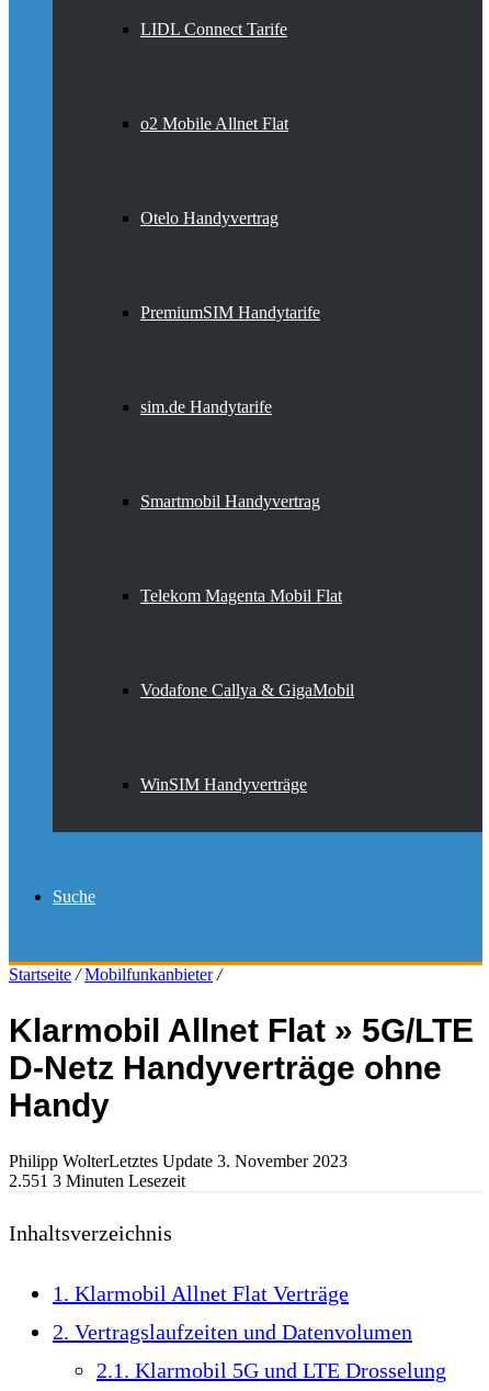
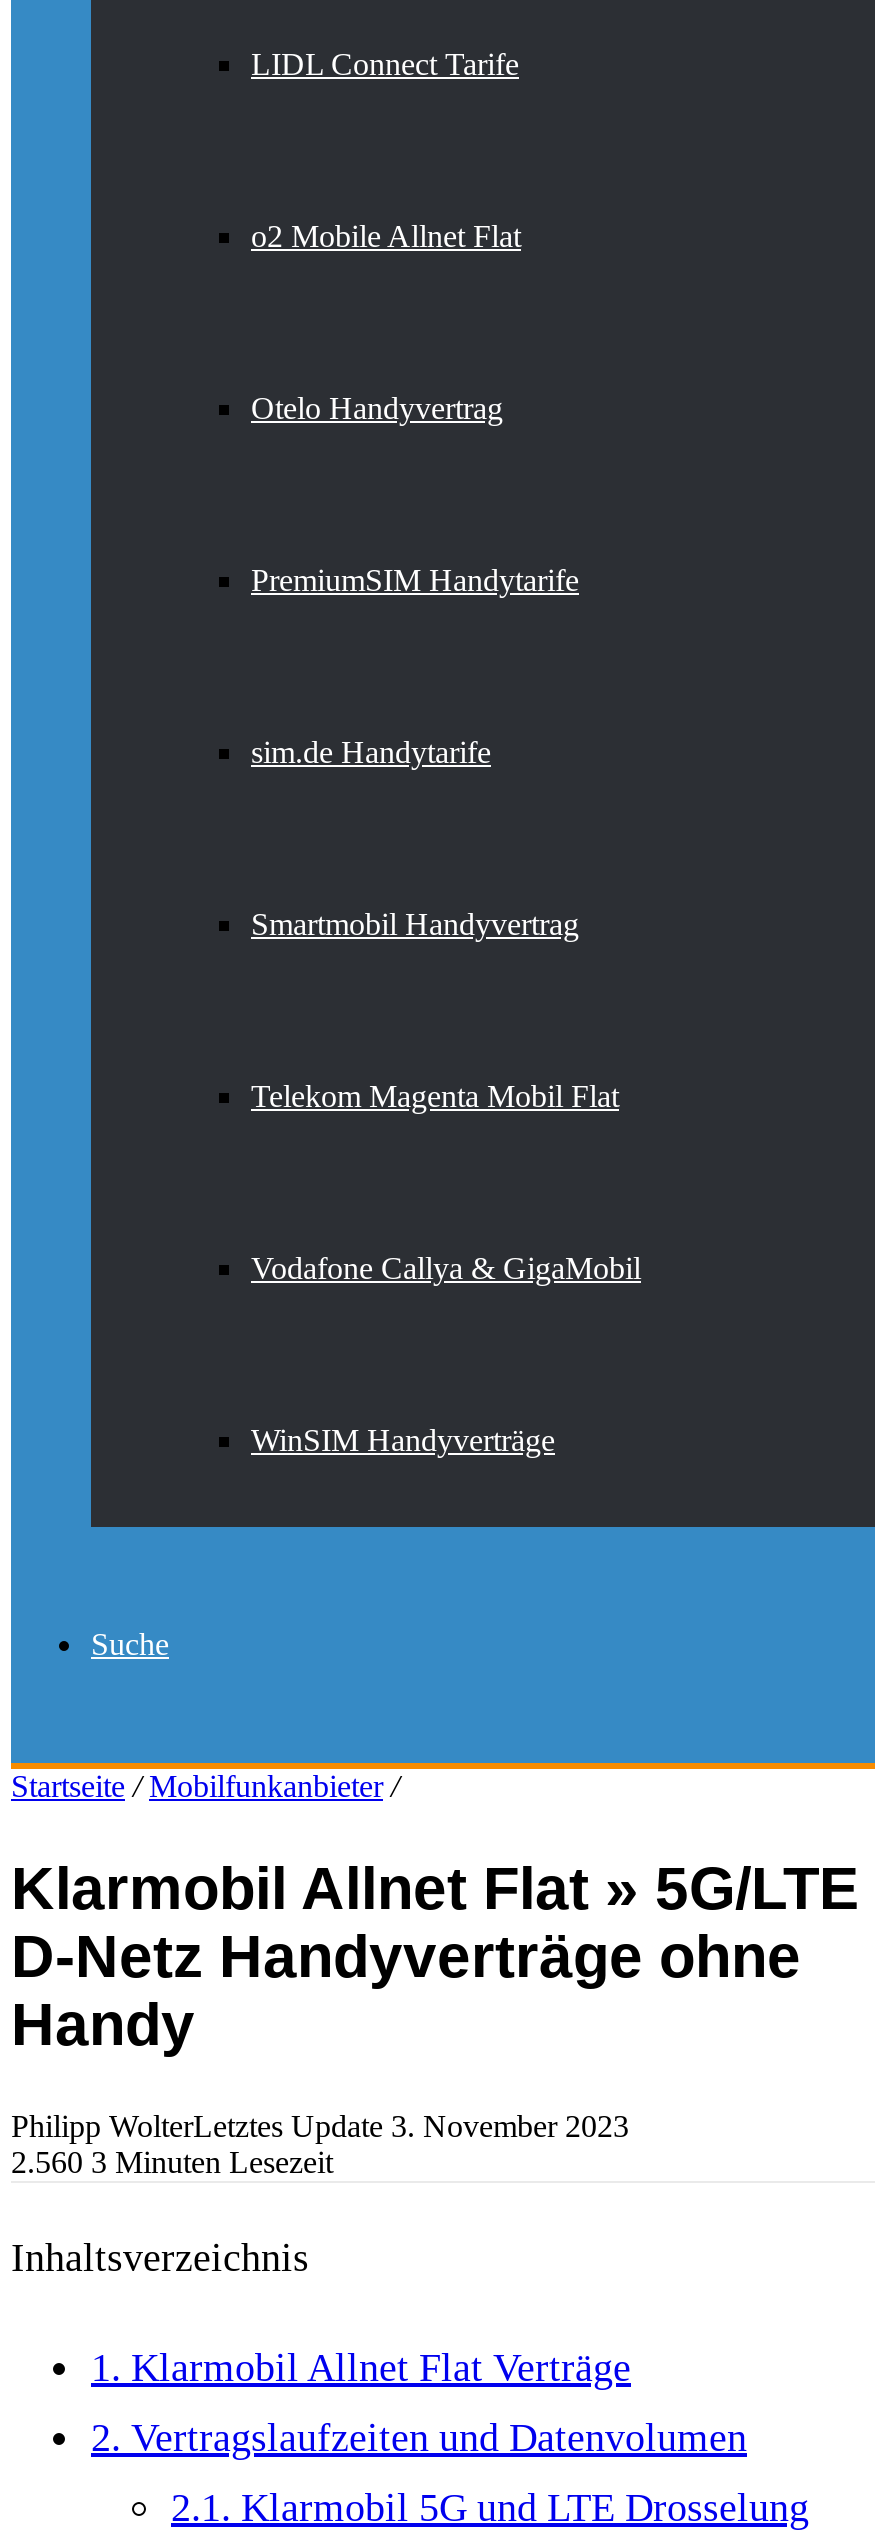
- 2.5513 Minuten Lesezeit
+ 2.5603 Minuten Lesezeit
